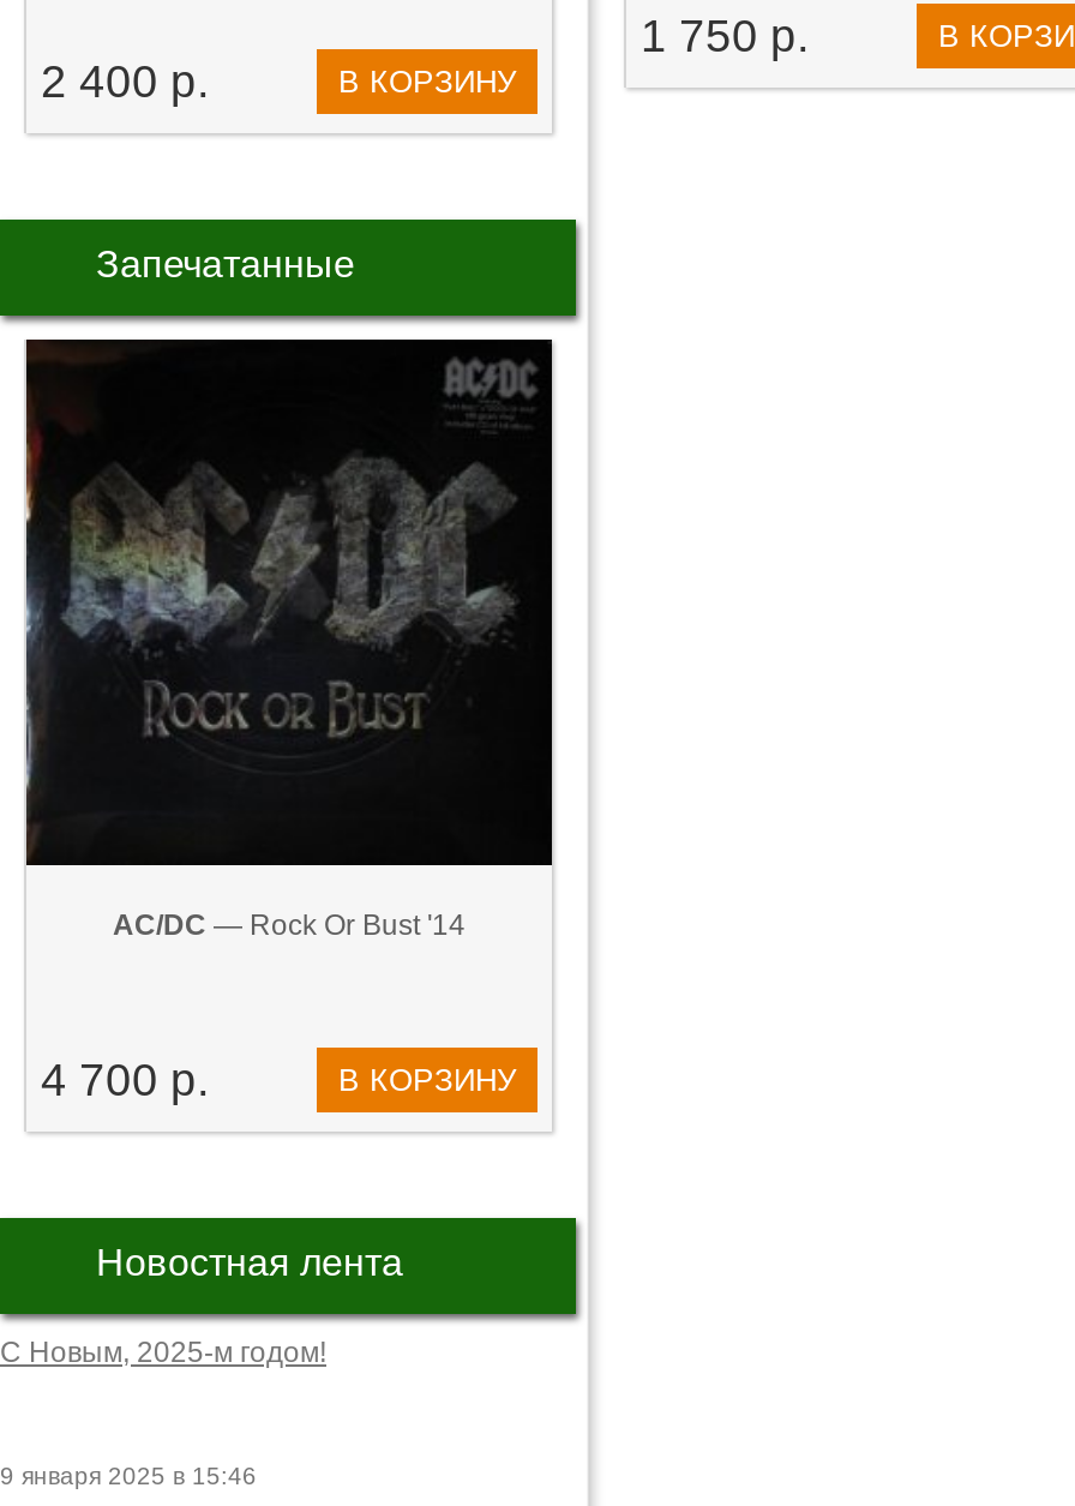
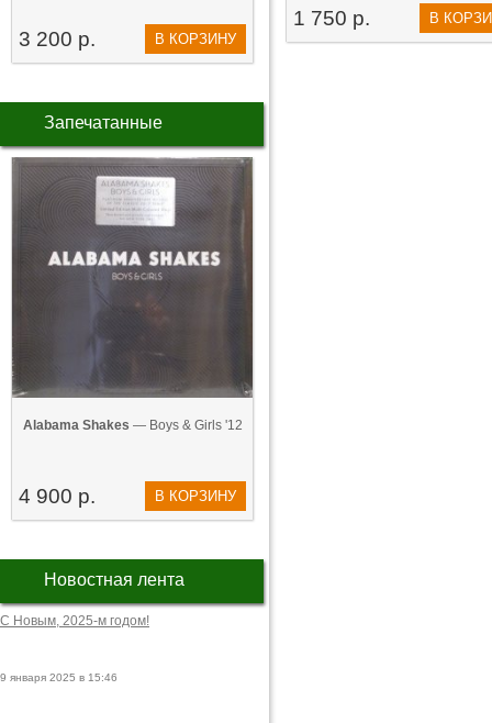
- 2 400 р.
+ 3 200 р.

- [image]
- AC/DC — Rock Or Bust '14
+ [image]
+ Alabama Shakes — Boys & Girls '12

- 4 700 р.
+ 4 900 р.
